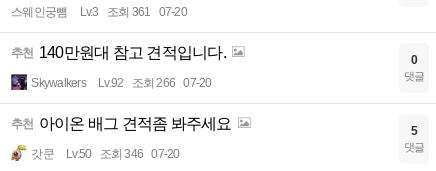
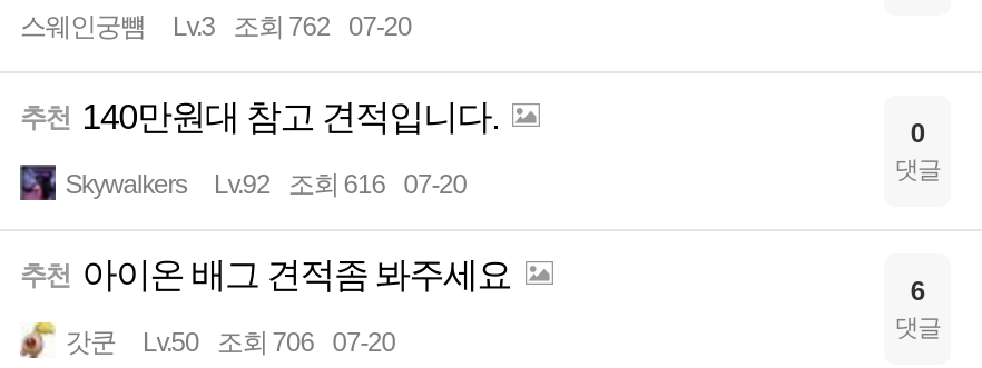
- 스웨인궁뻄 Lv.3 조회 361 07-20
+ 스웨인궁뻄 Lv.3 조회 762 07-20

- Skywalkers Lv.92 조회 266 07-20
+ Skywalkers Lv.92 조회 616 07-20

- 5
+ 6

- Lv.50 조회 346 07-20
+ Lv.50 조회 706 07-20
